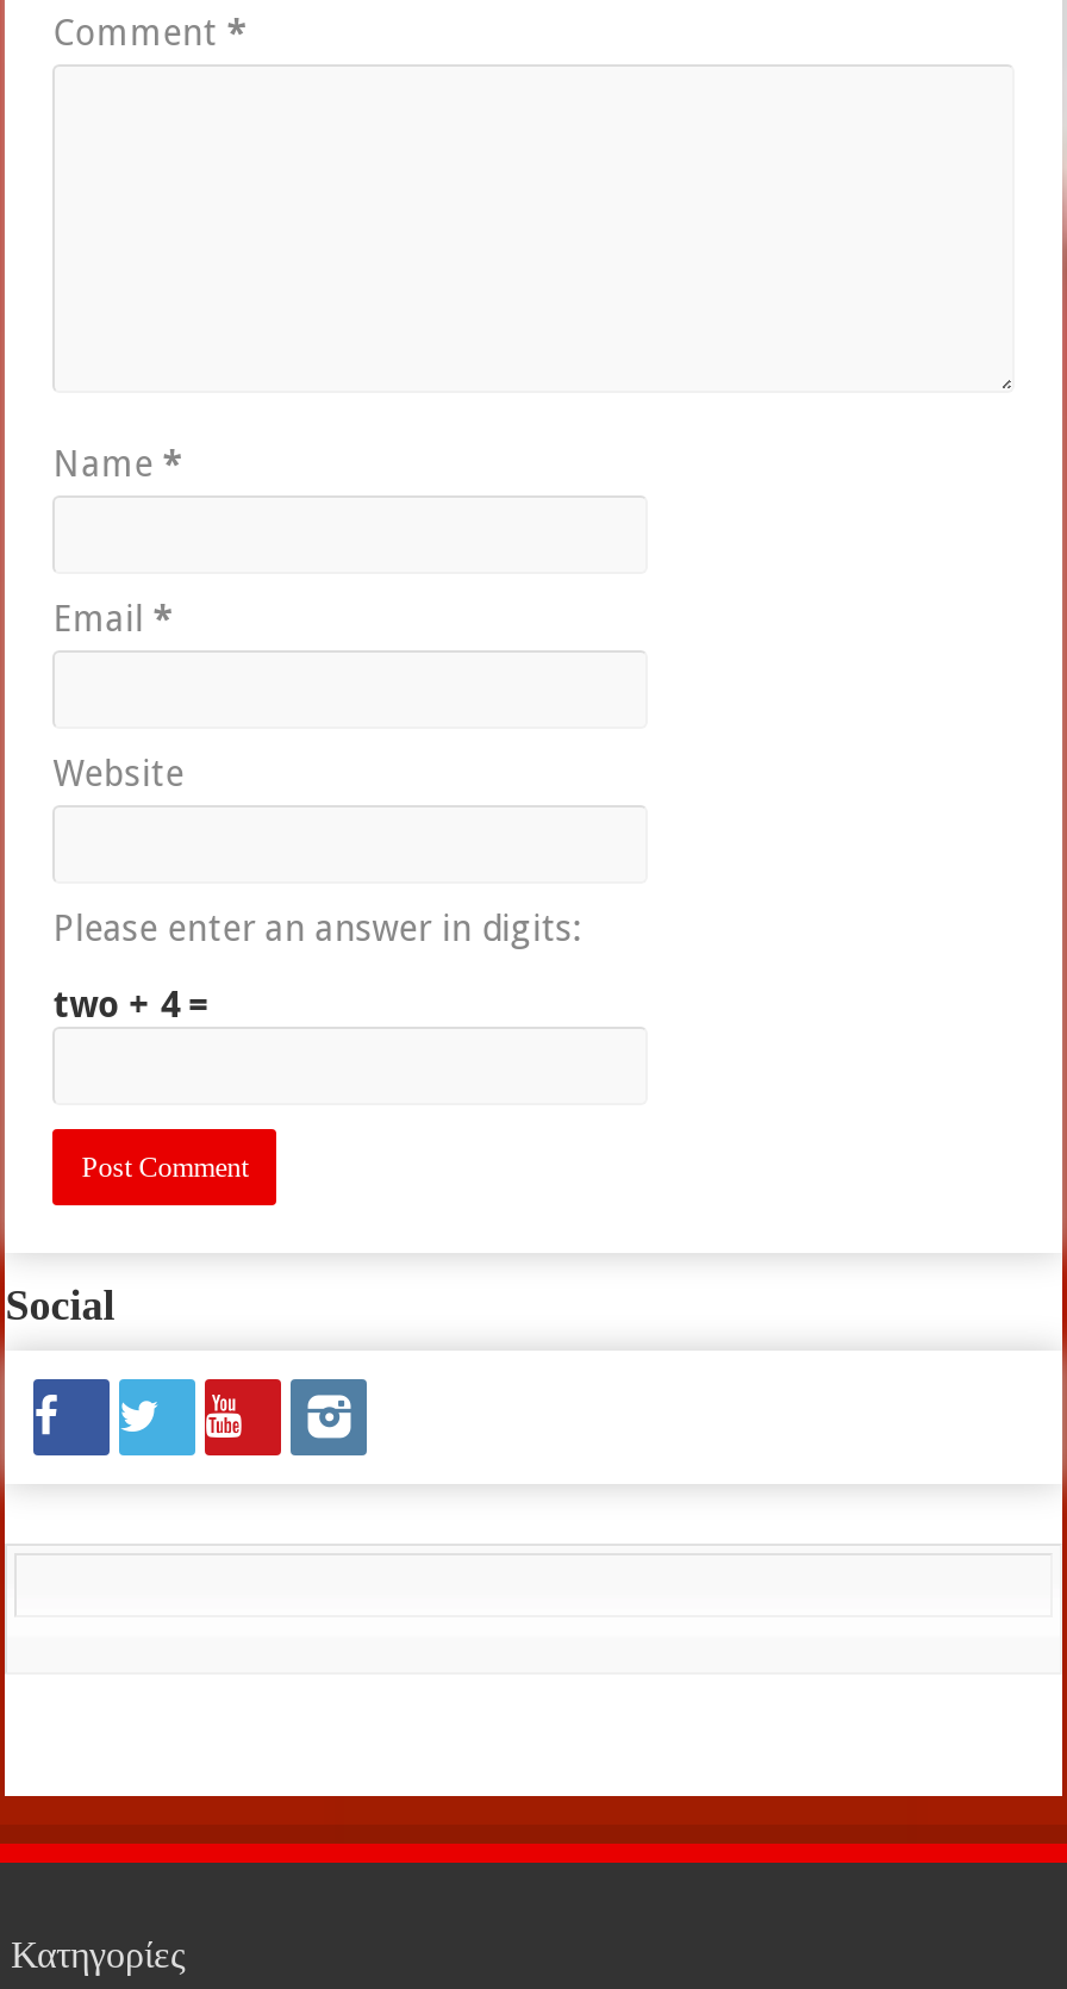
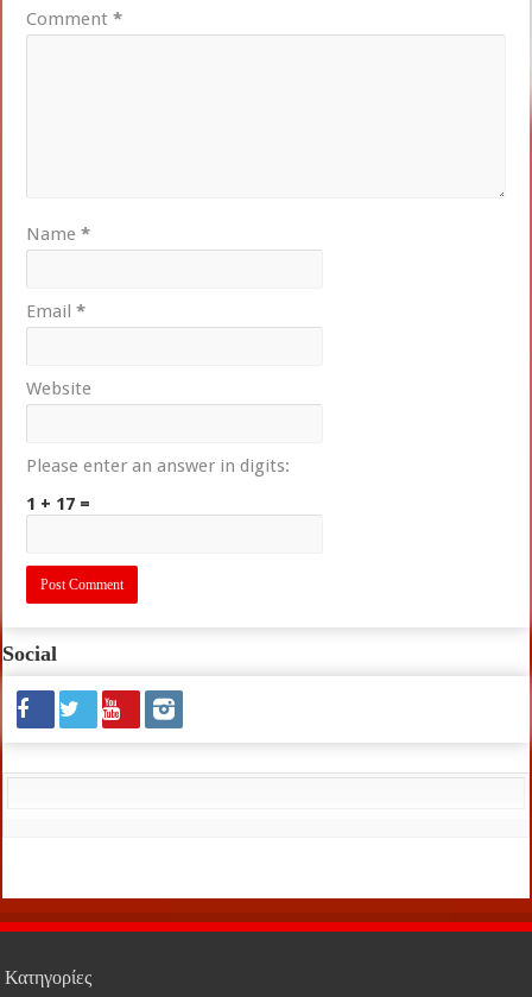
- two + 4 =
+ 1 + 17 =
